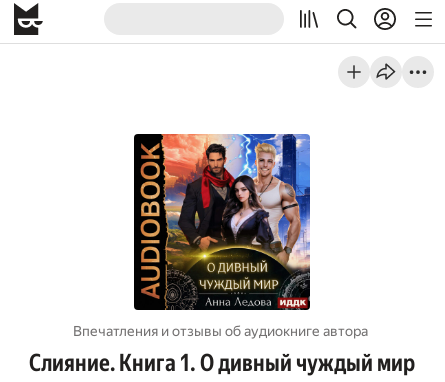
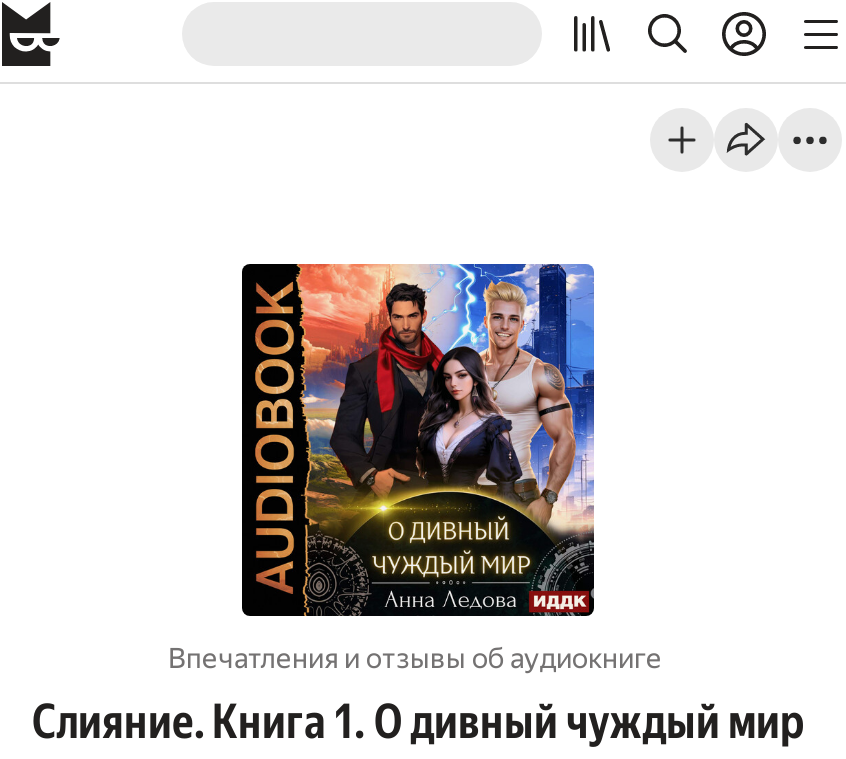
- Впечатления и отзывы об aудиокниге автора
+ Впечатления и отзывы об aудиокниге
